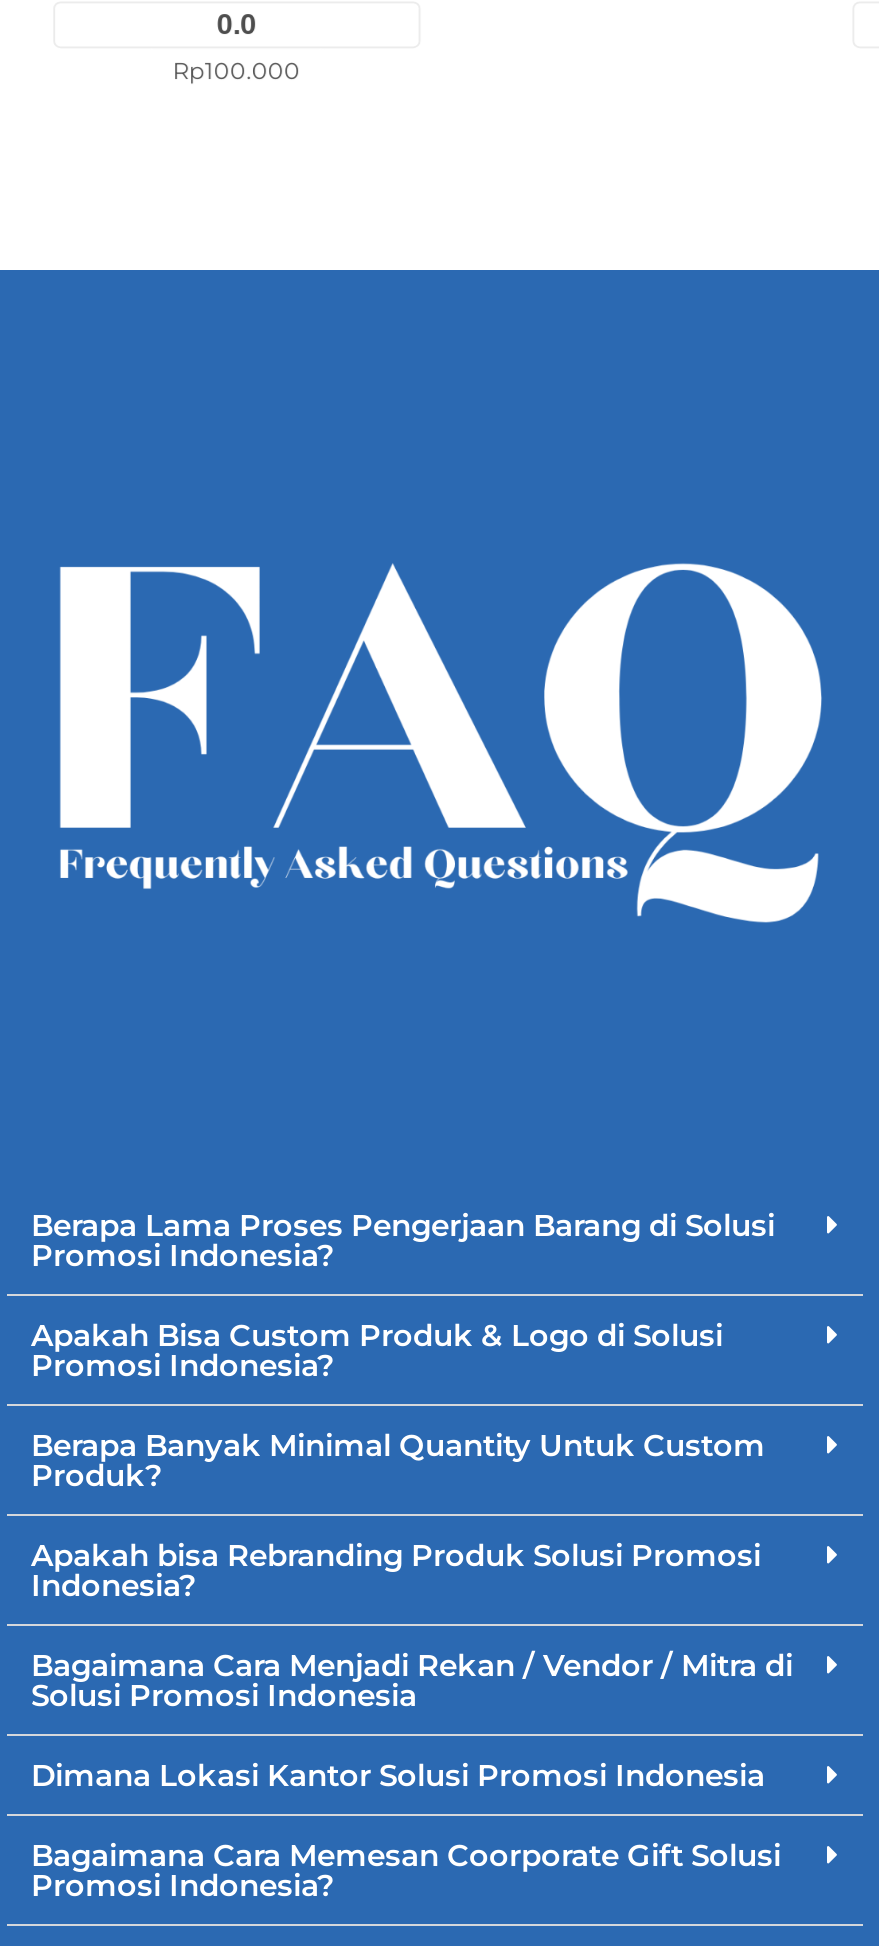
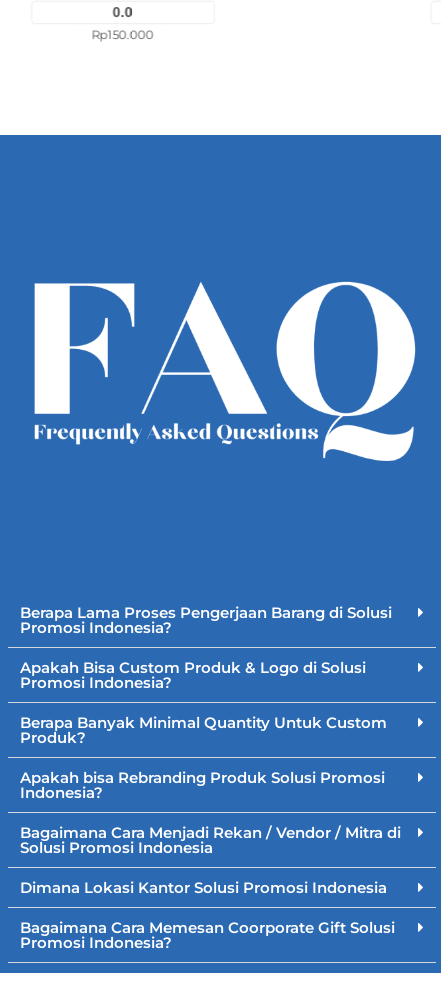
- Rp100.000
+ Rp150.000
